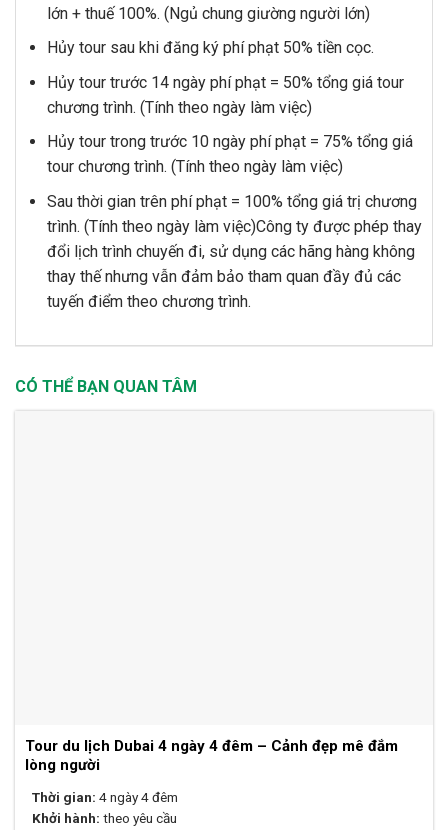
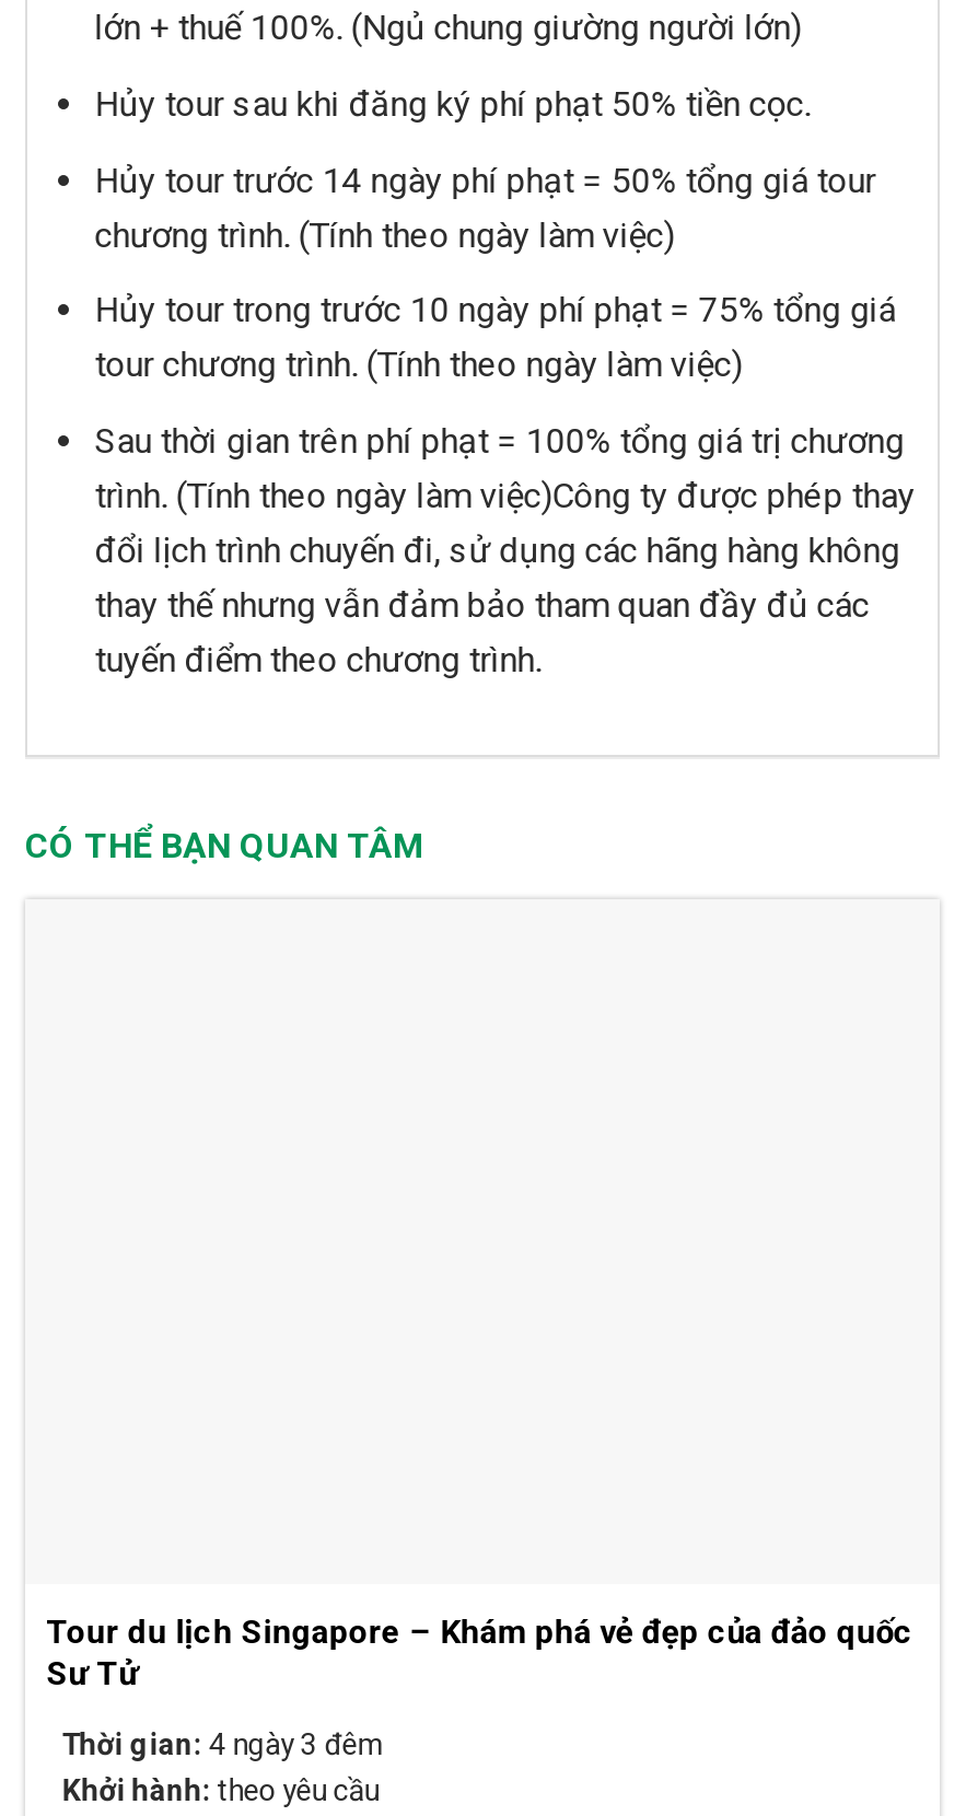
- Tour du lịch Dubai 4 ngày 4 đêm – Cảnh đẹp mê đắm
- lòng người
+ Tour du lịch Singapore – Khám phá vẻ đẹp của đảo quốc
+ Sư Tử

- Thời gian: 4 ngày 4 đêm
+ Thời gian: 4 ngày 3 đêm
